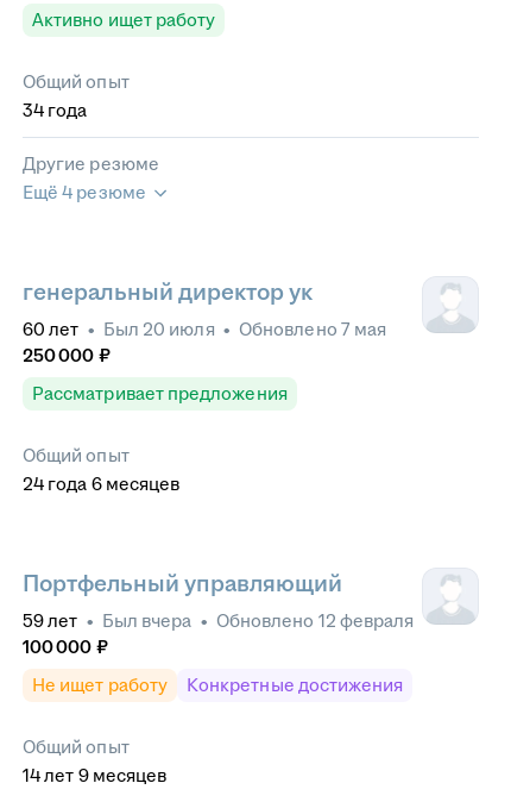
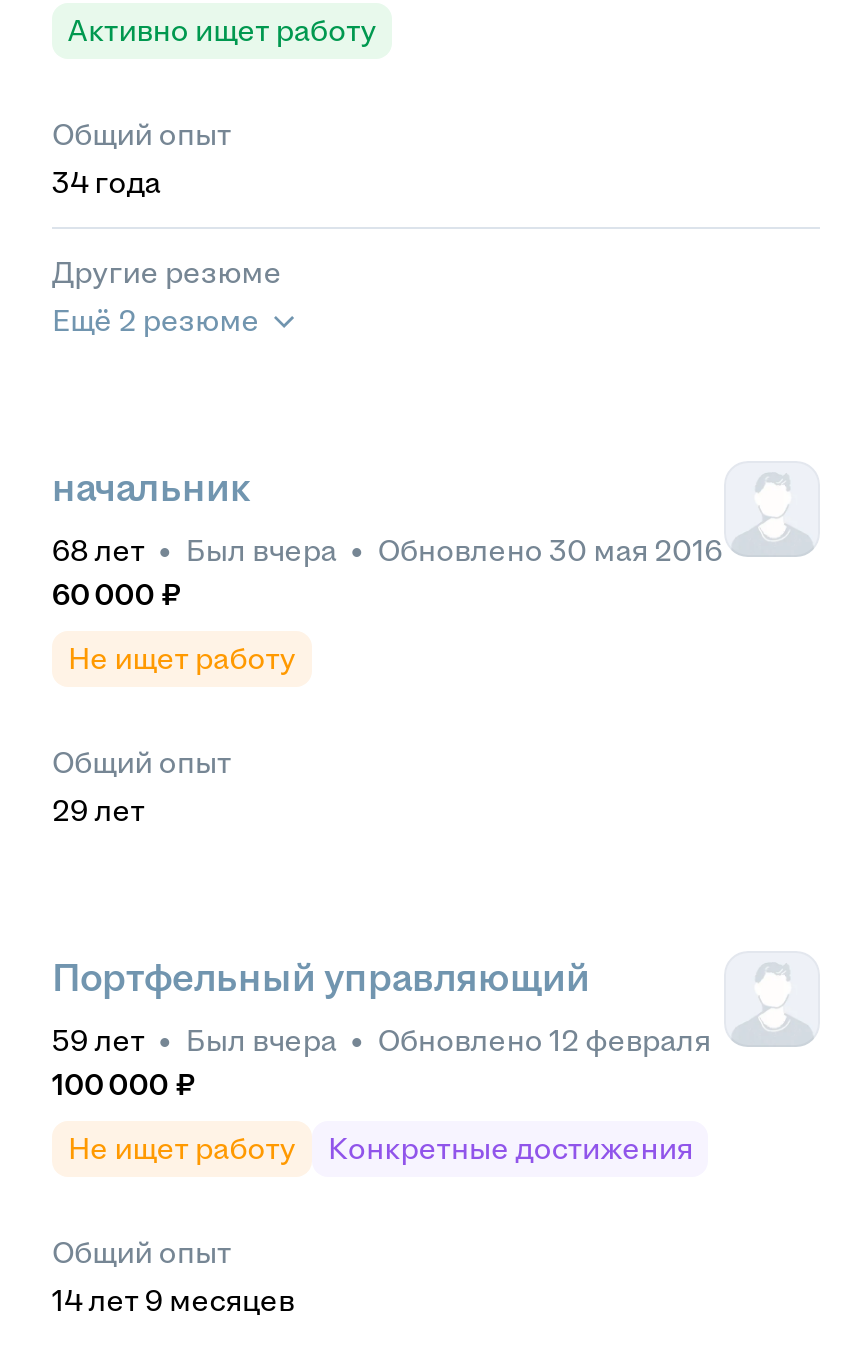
- Ещё 4 резюме
+ Ещё 2 резюме

- генеральный директор ук
+ начальник

- 60 лет • Был 20 июля • Обновлено 7 мая
- 250 000 ₽
+ 68 лет • Был вчера • Обновлено 30 мая 2016
+ 60 000 ₽

- Рассматривает предложения
+ Не ищет работу

- 24 года 6 месяцев
+ 29 лет
